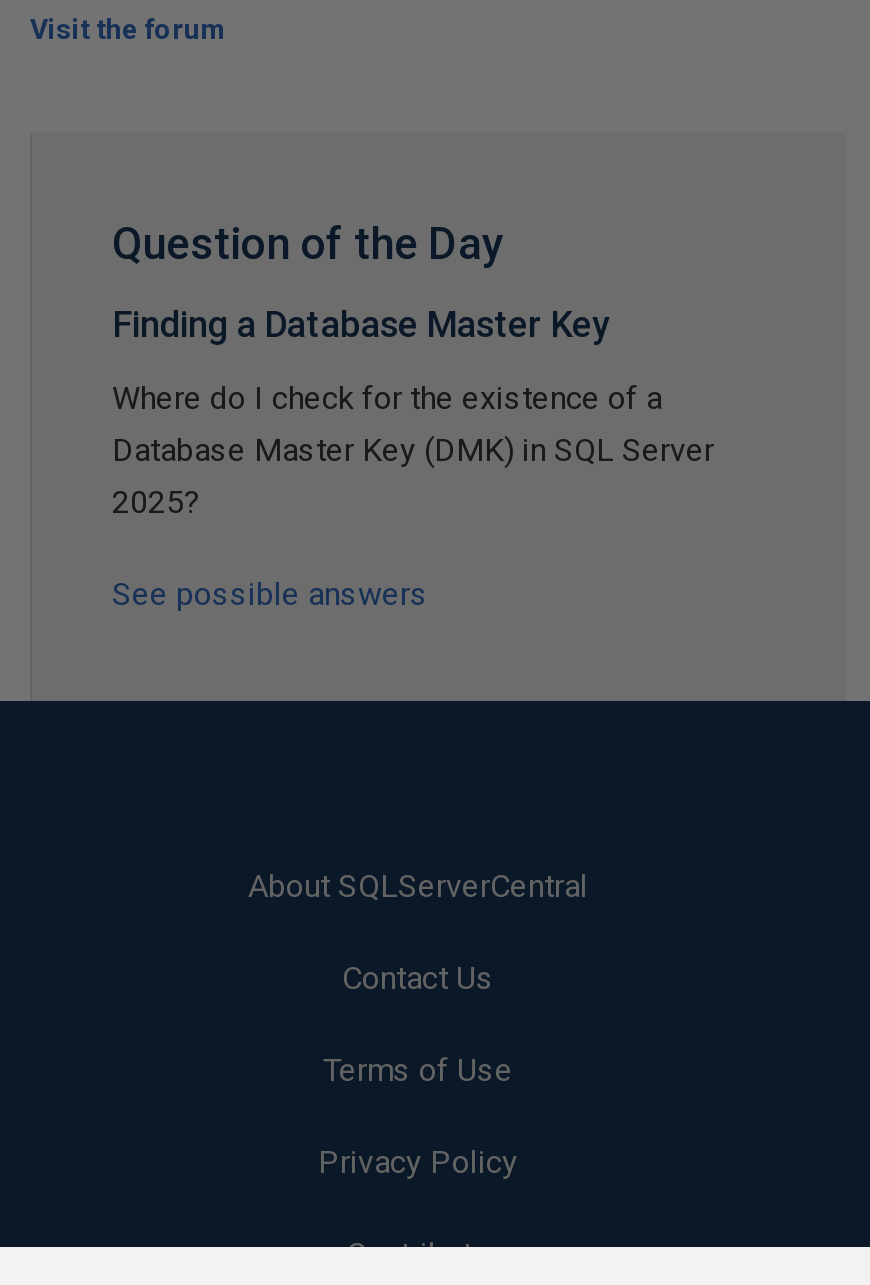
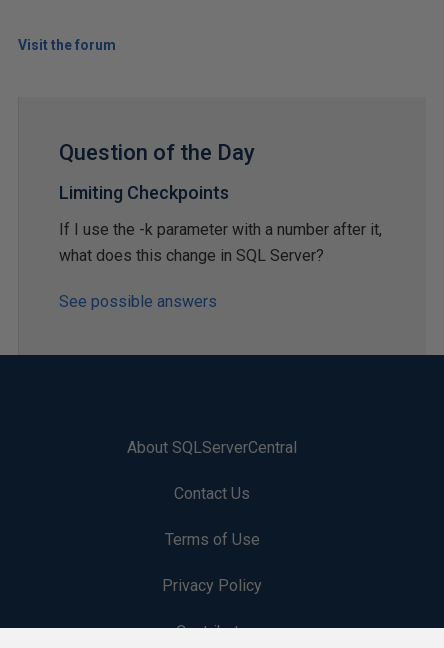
- Finding a Database Master Key
+ Limiting Checkpoints

- Where do I check for the existence of a
- Database Master Key (DMK) in SQL Server
- 2025?
+ If I use the -k parameter with a number after it,
+ what does this change in SQL Server?
